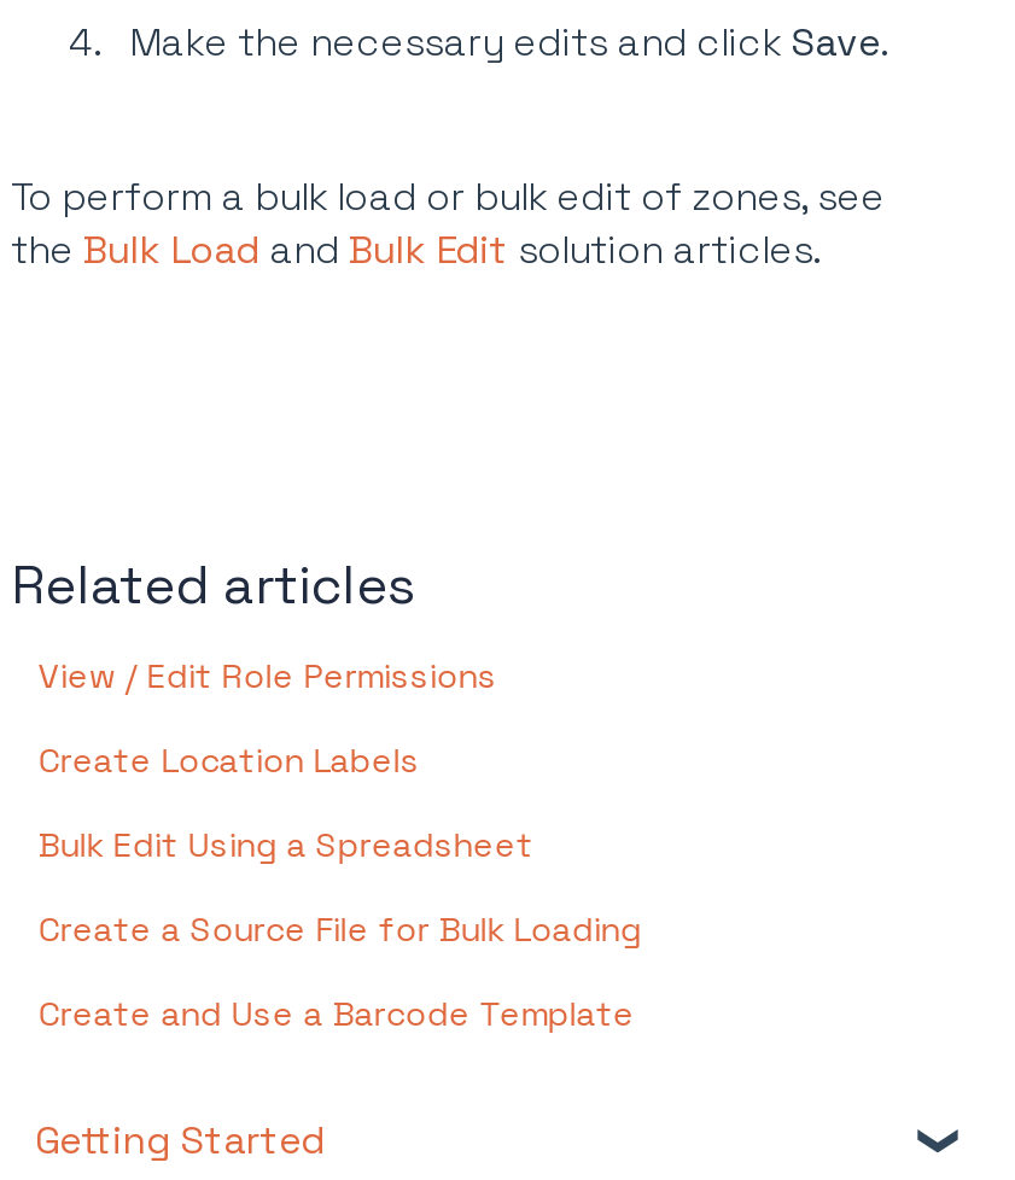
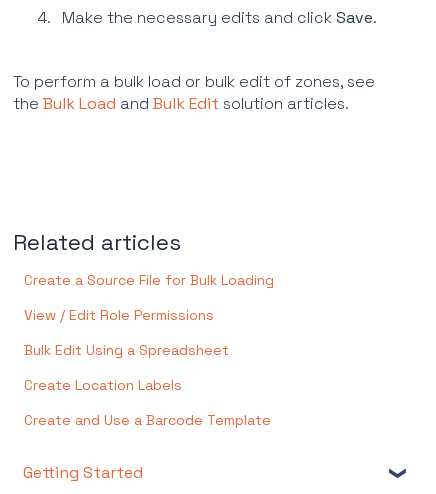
moved down: View / Edit Role Permissions | Bulk Edit Using a Spreadsheet | Create Location Labels

moved up: Create a Source File for Bulk Loading
